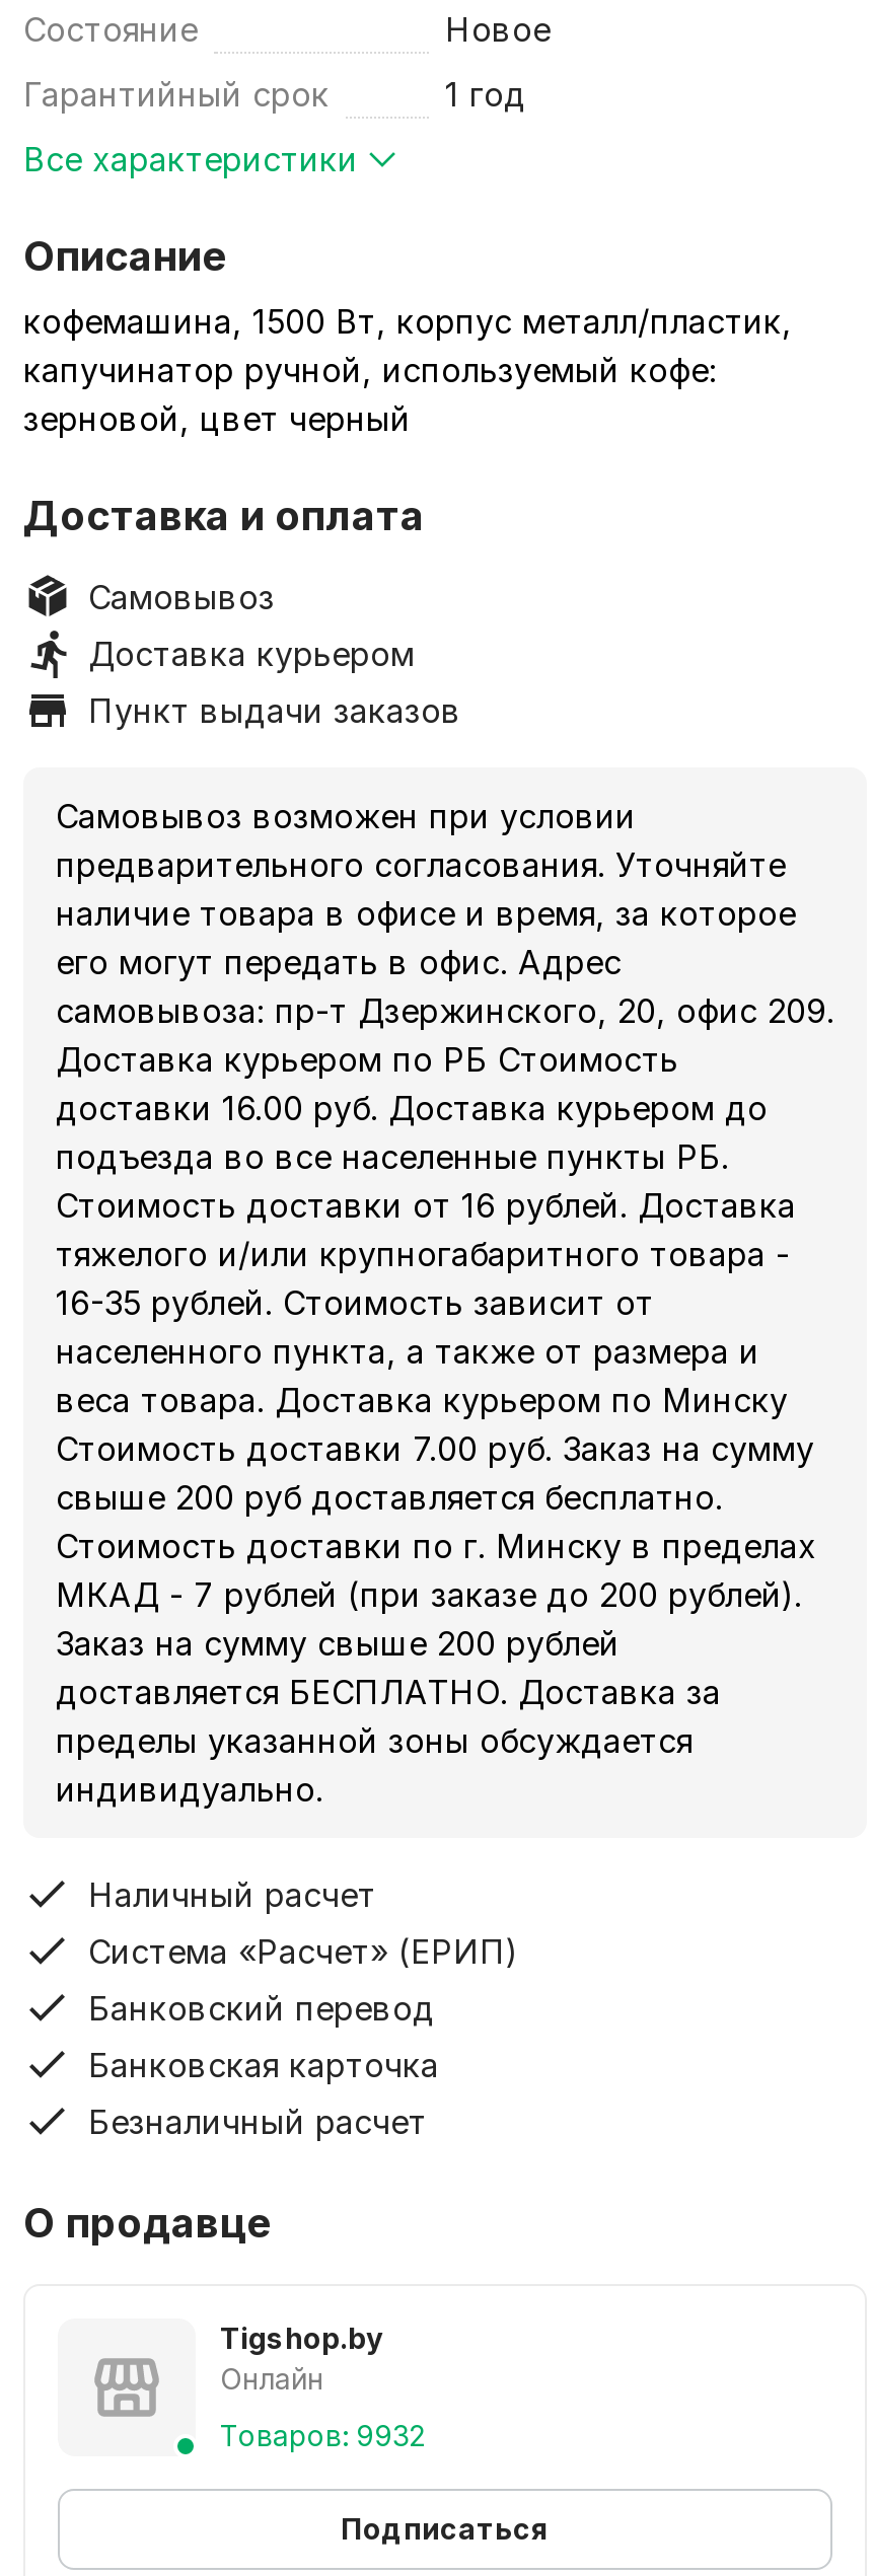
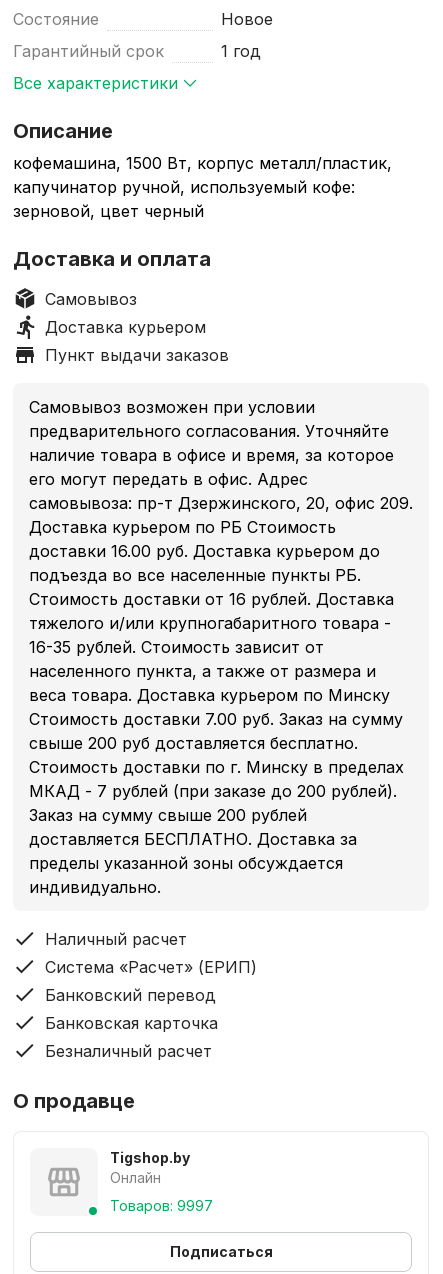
- Товаров: 9932
+ Товаров: 9997
